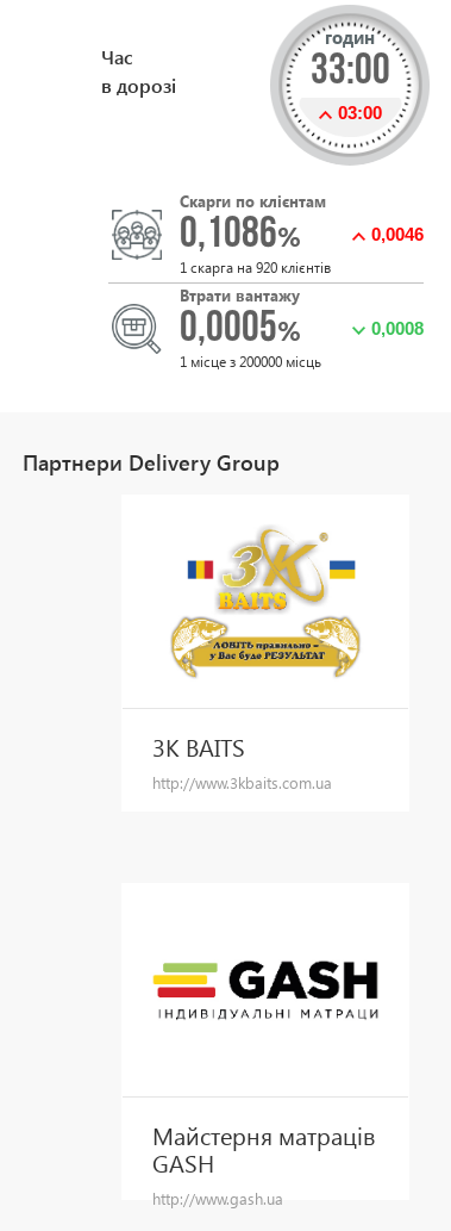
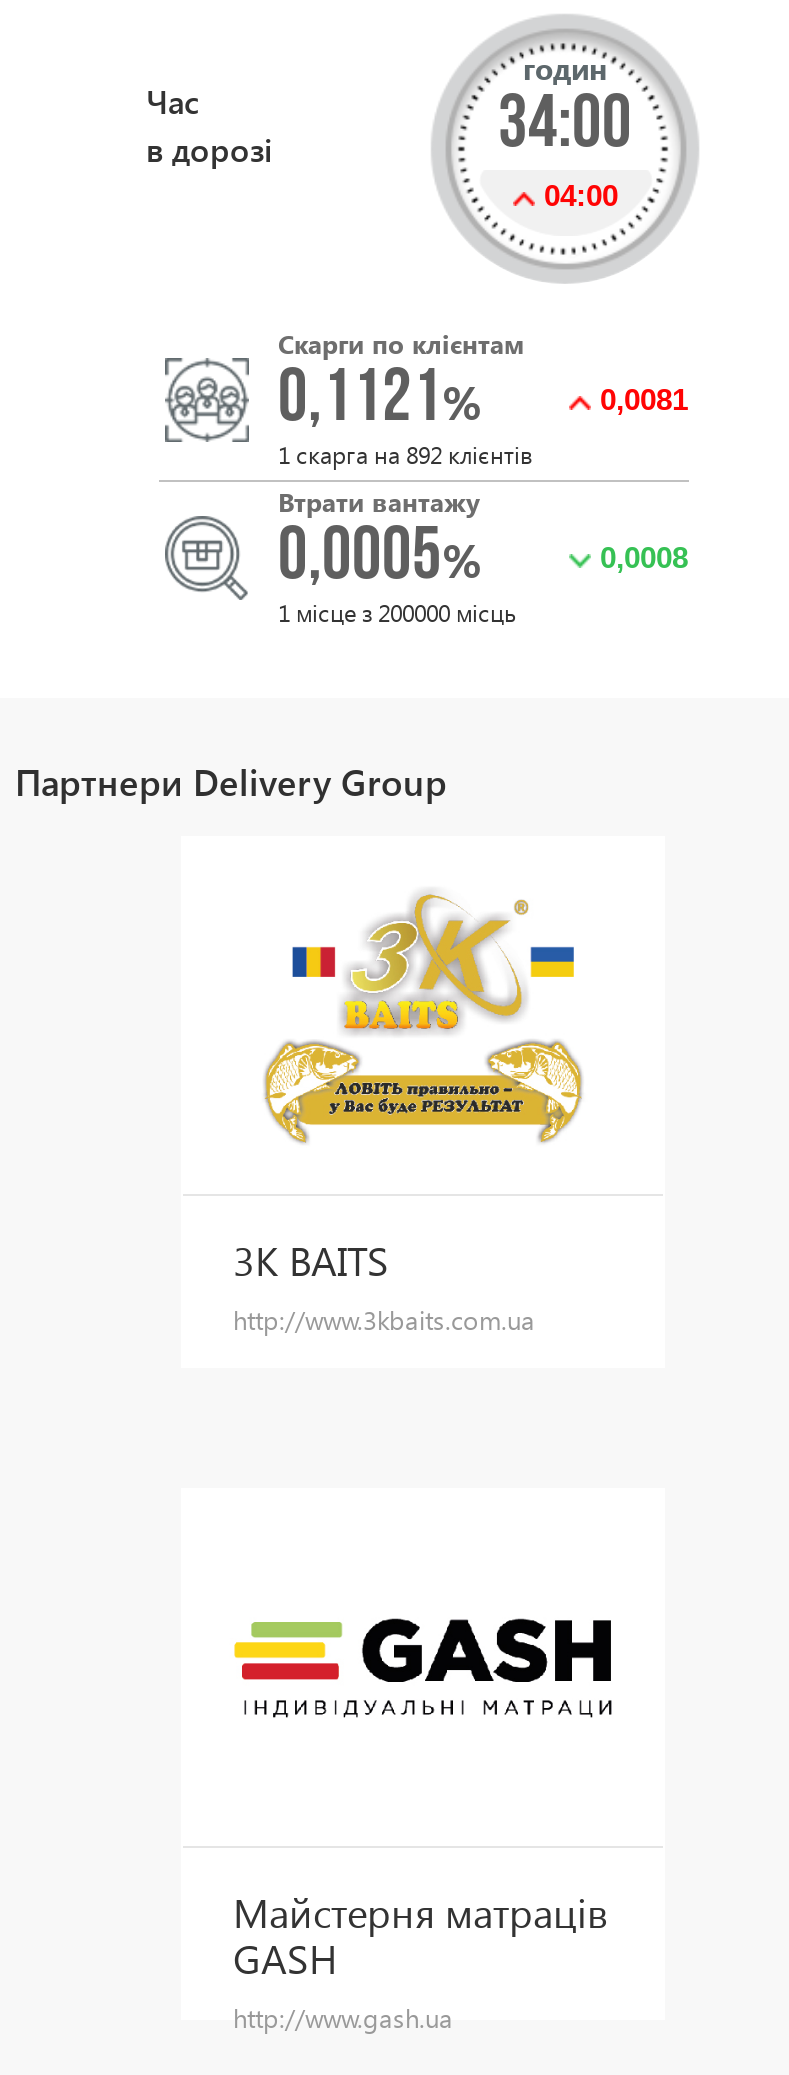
- 33:00
+ 34:00

- 03:00
+ 04:00

- 0,1086%
+ 0,1121%

- 0,0046
+ 0,0081

- 1 скарга на 920 клієнтів
+ 1 скарга на 892 клієнтів
